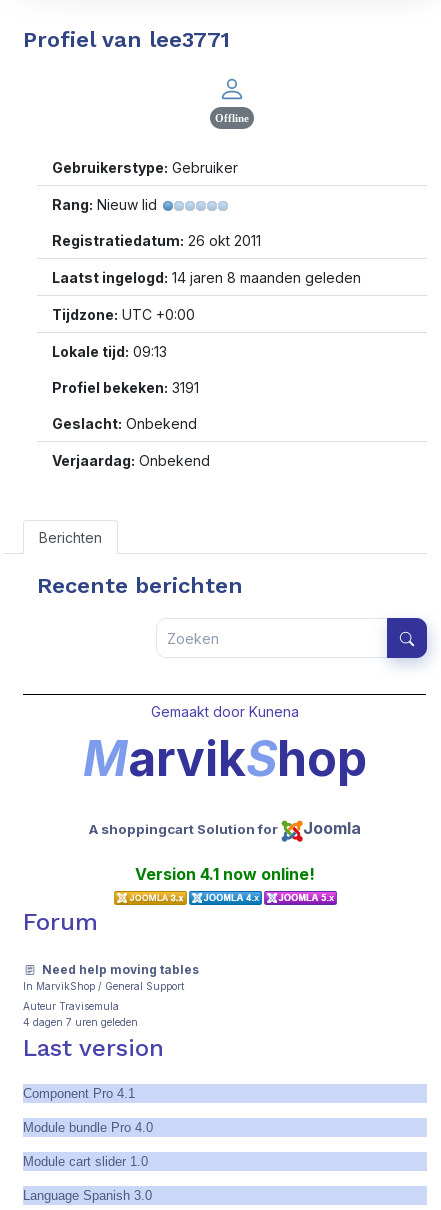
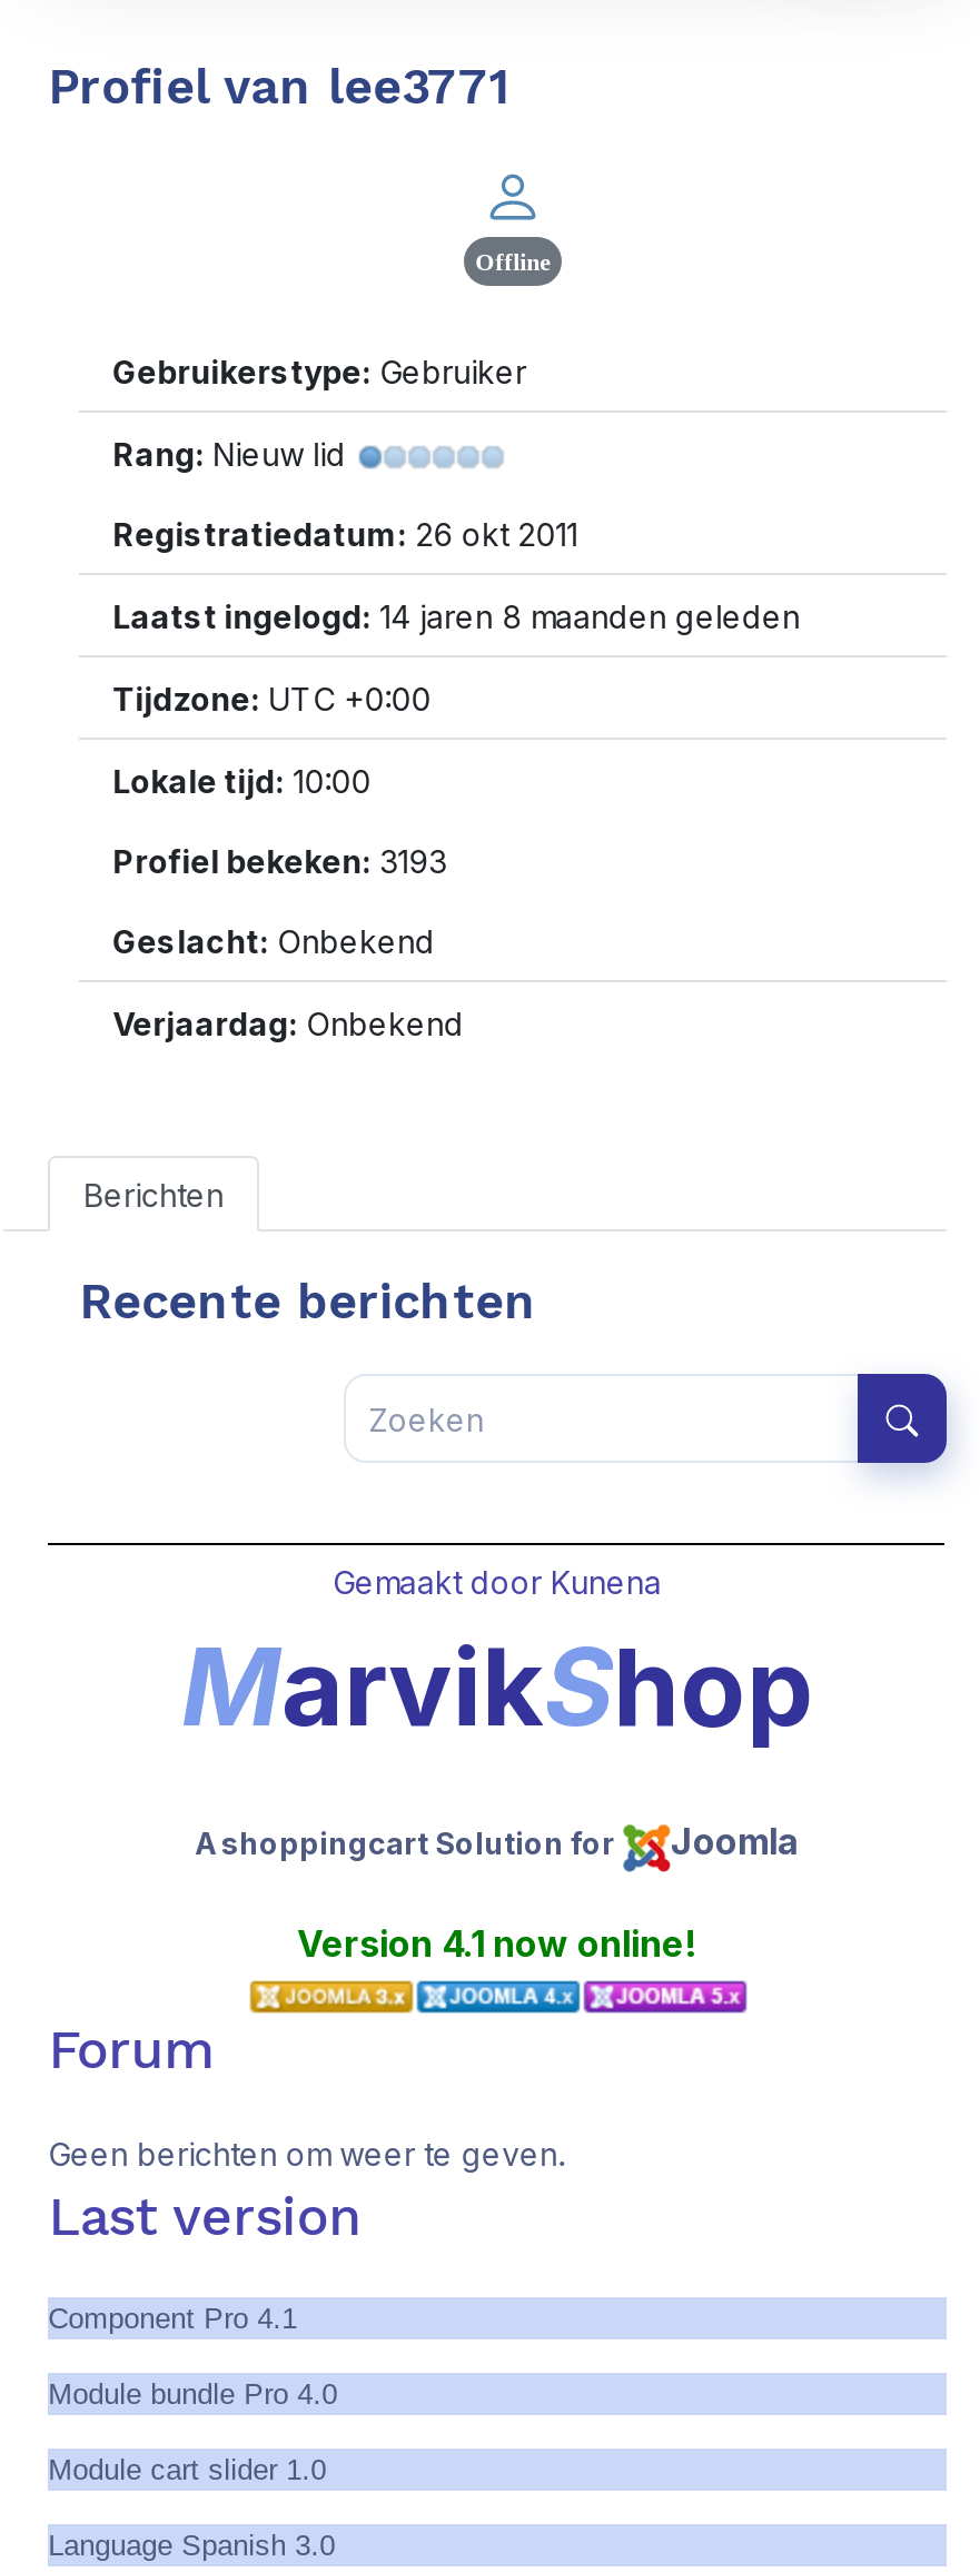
- Lokale tijd: 09:13
+ Lokale tijd: 10:00

- Profiel bekeken: 3191
+ Profiel bekeken: 3193

- Need help moving tables
- In MarvikShop / General Support
- Auteur Travisemula
- 4 dagen 7 uren geleden
+ Geen berichten om weer te geven.
